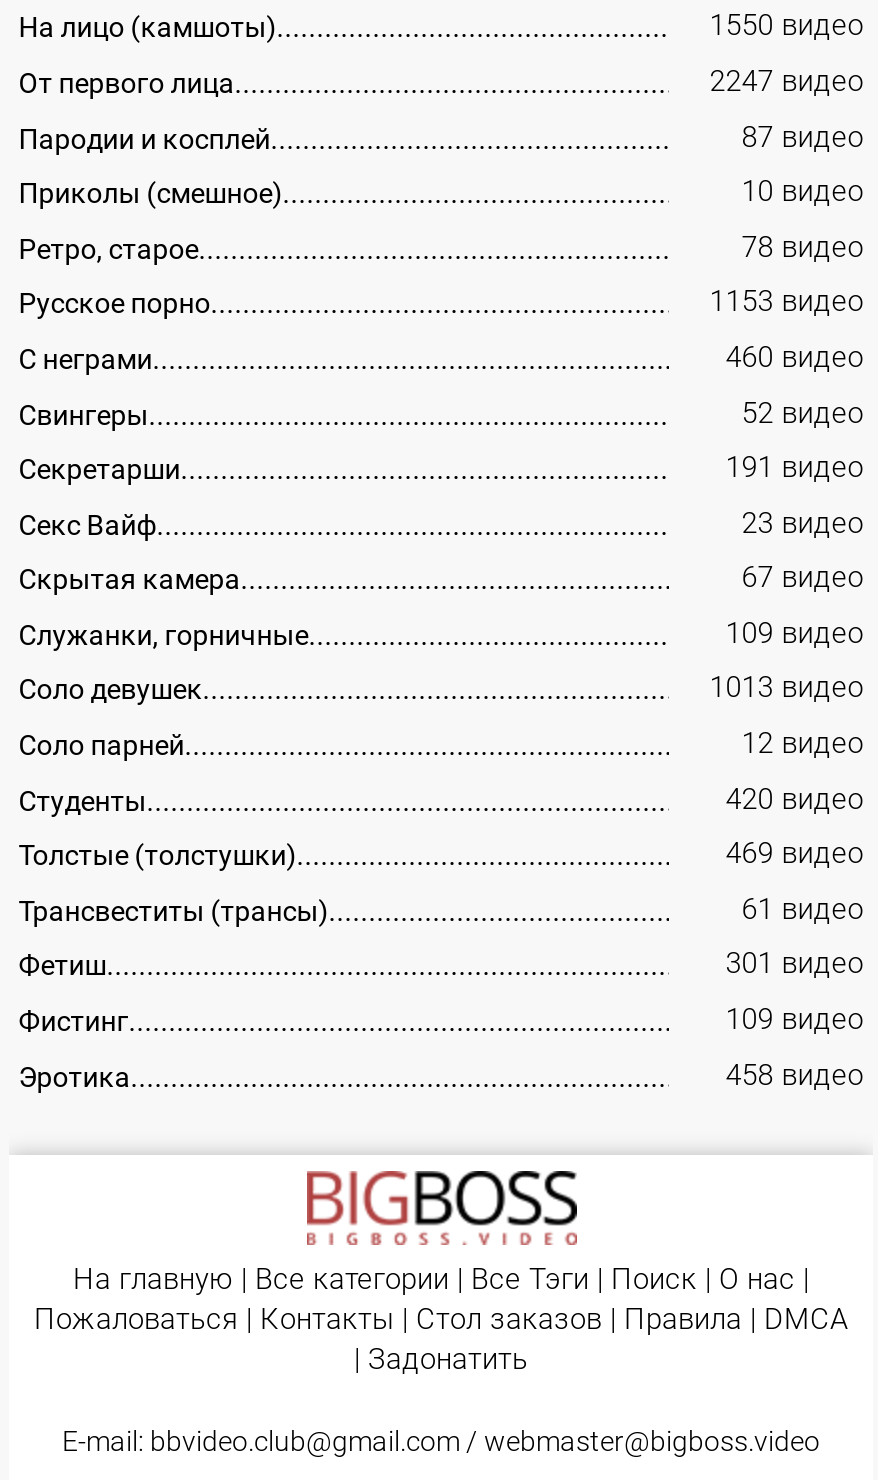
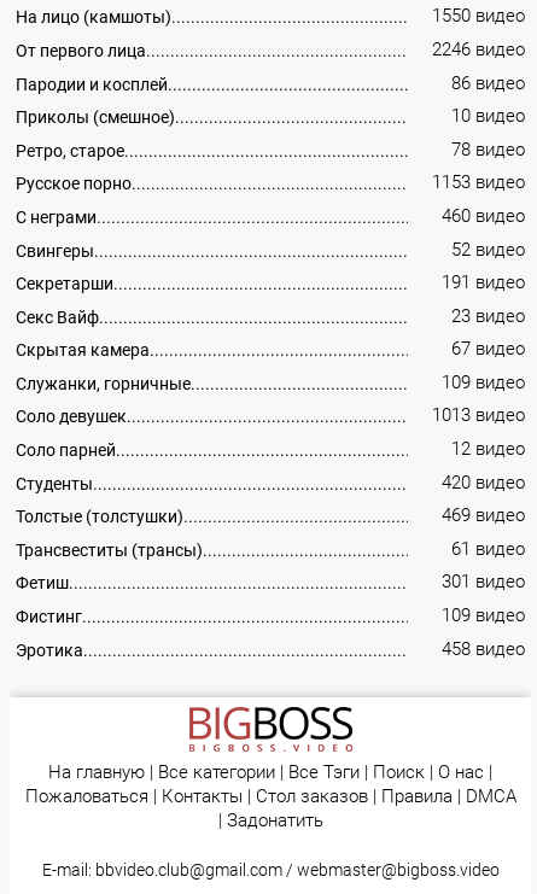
- 2247 видео
+ 2246 видео

- 87 видео
+ 86 видео
